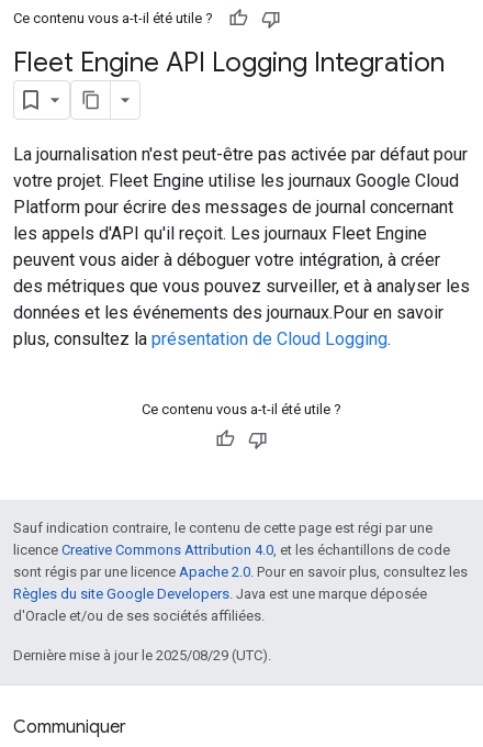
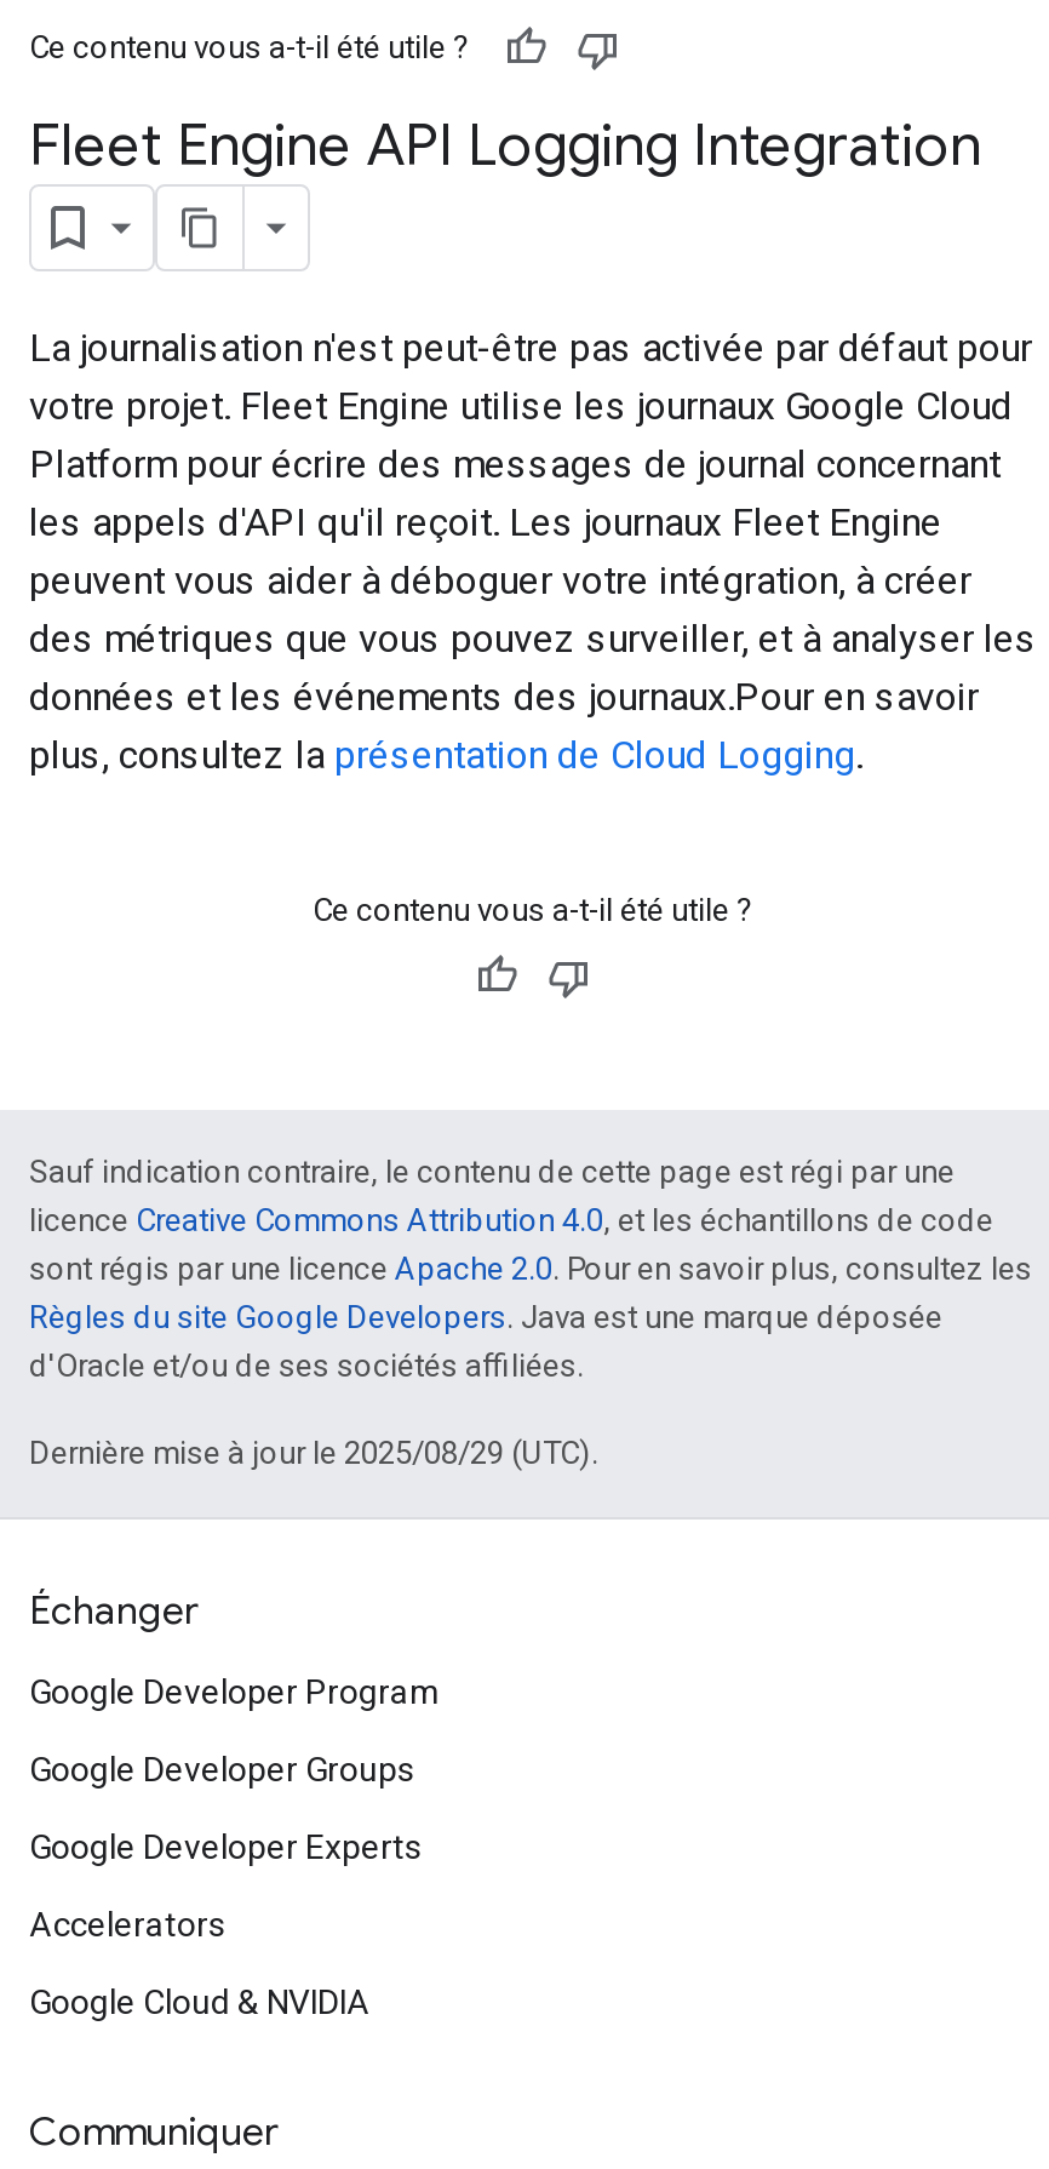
+ Échanger
+ Google Developer Program
+ Google Developer Groups
+ Google Developer Experts
+ Accelerators
+ Google Cloud & NVIDIA
